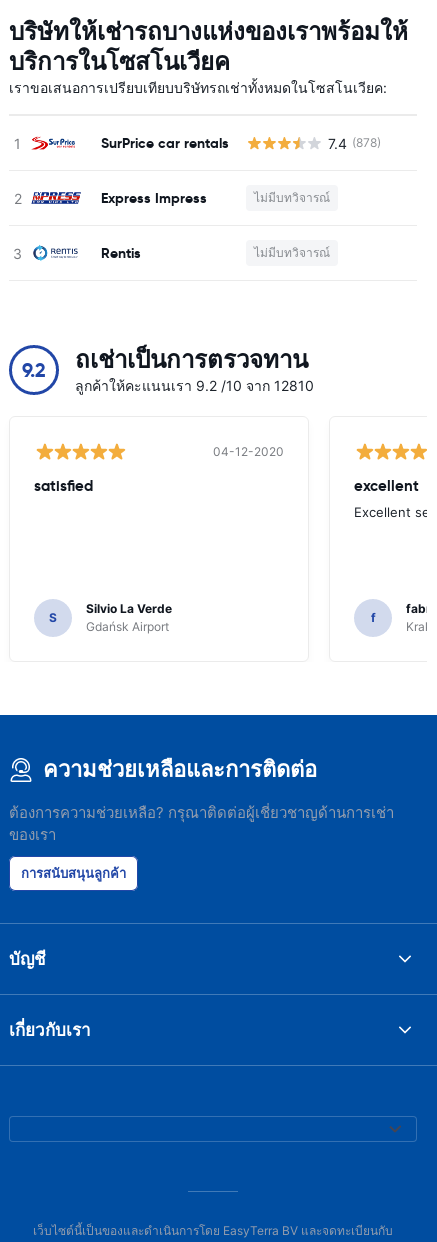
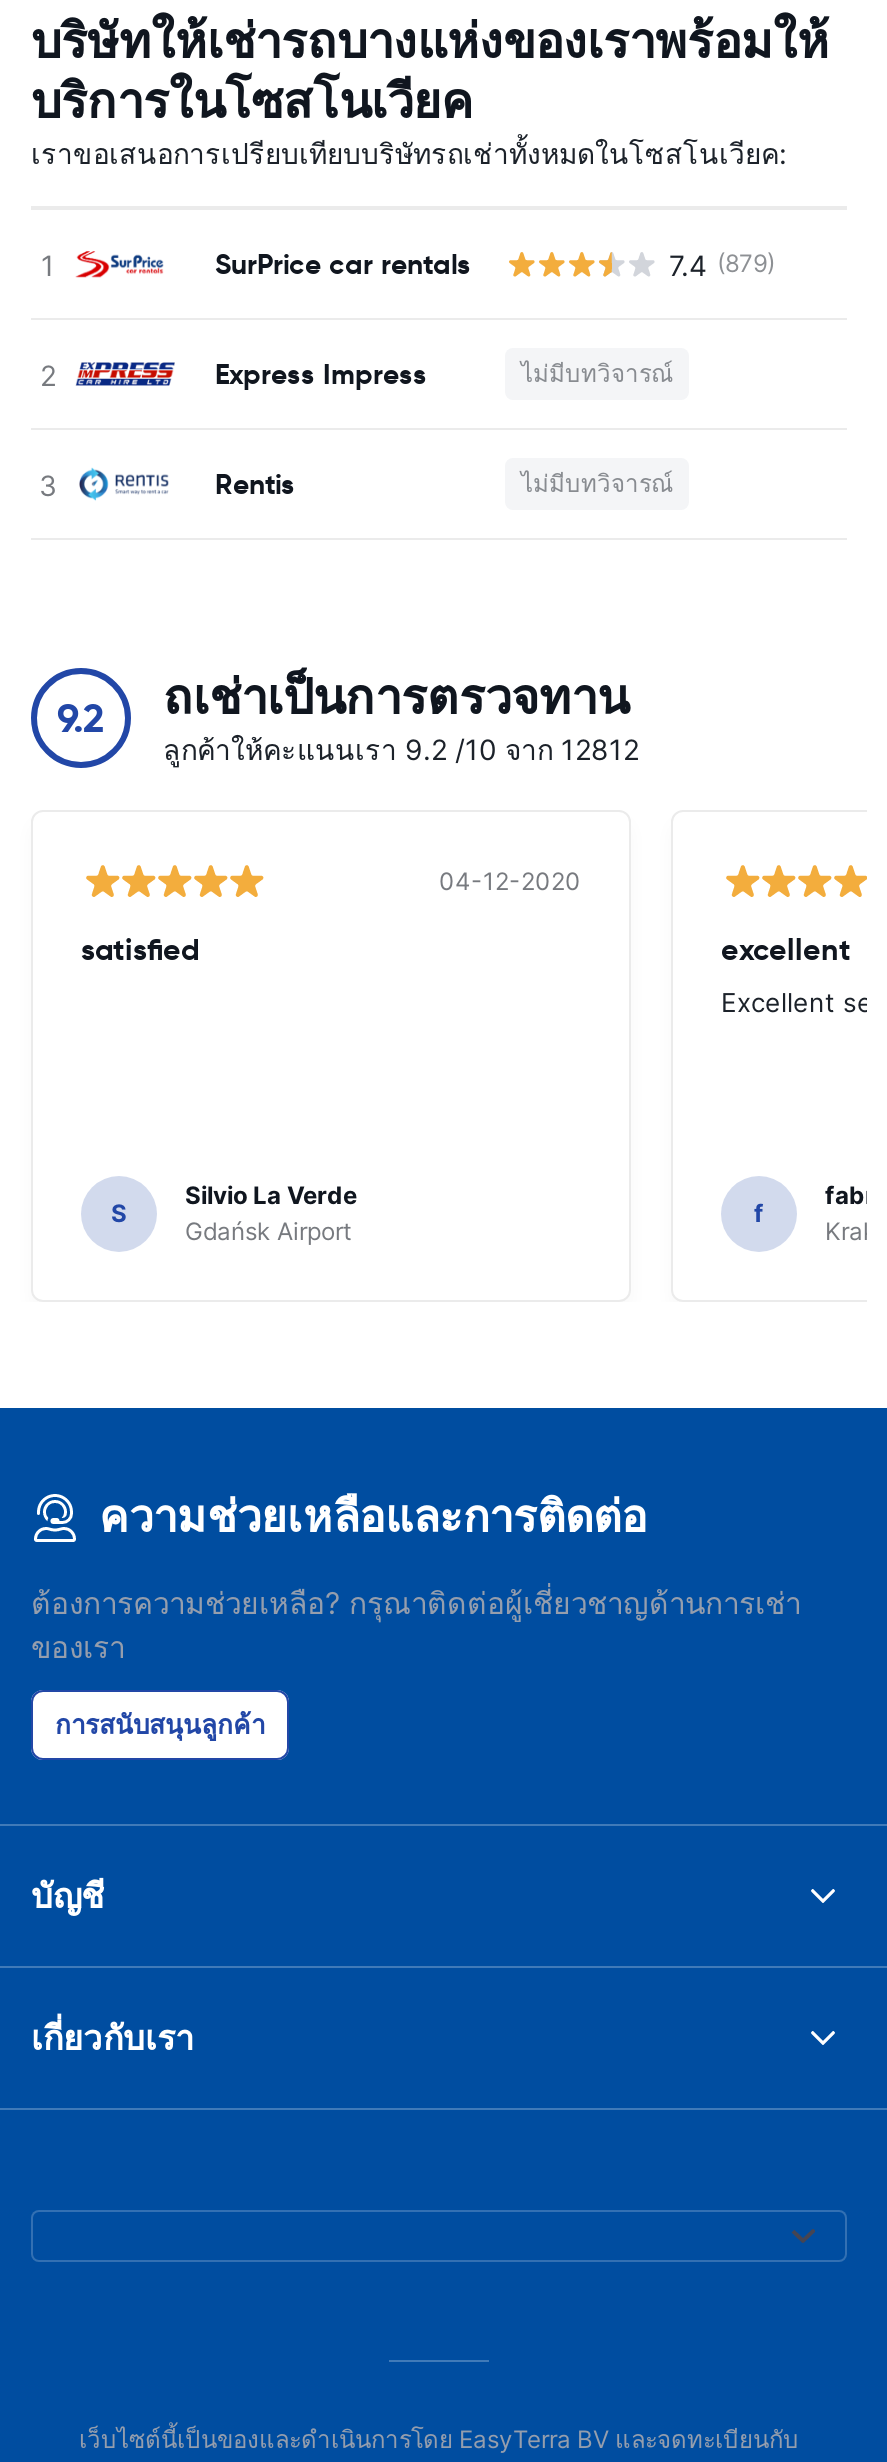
- 7.4 (878)
+ 7.4 (879)

- ลูกค้าให้คะแนนเรา 9.2 /10 จาก 12810
+ ลูกค้าให้คะแนนเรา 9.2 /10 จาก 12812
